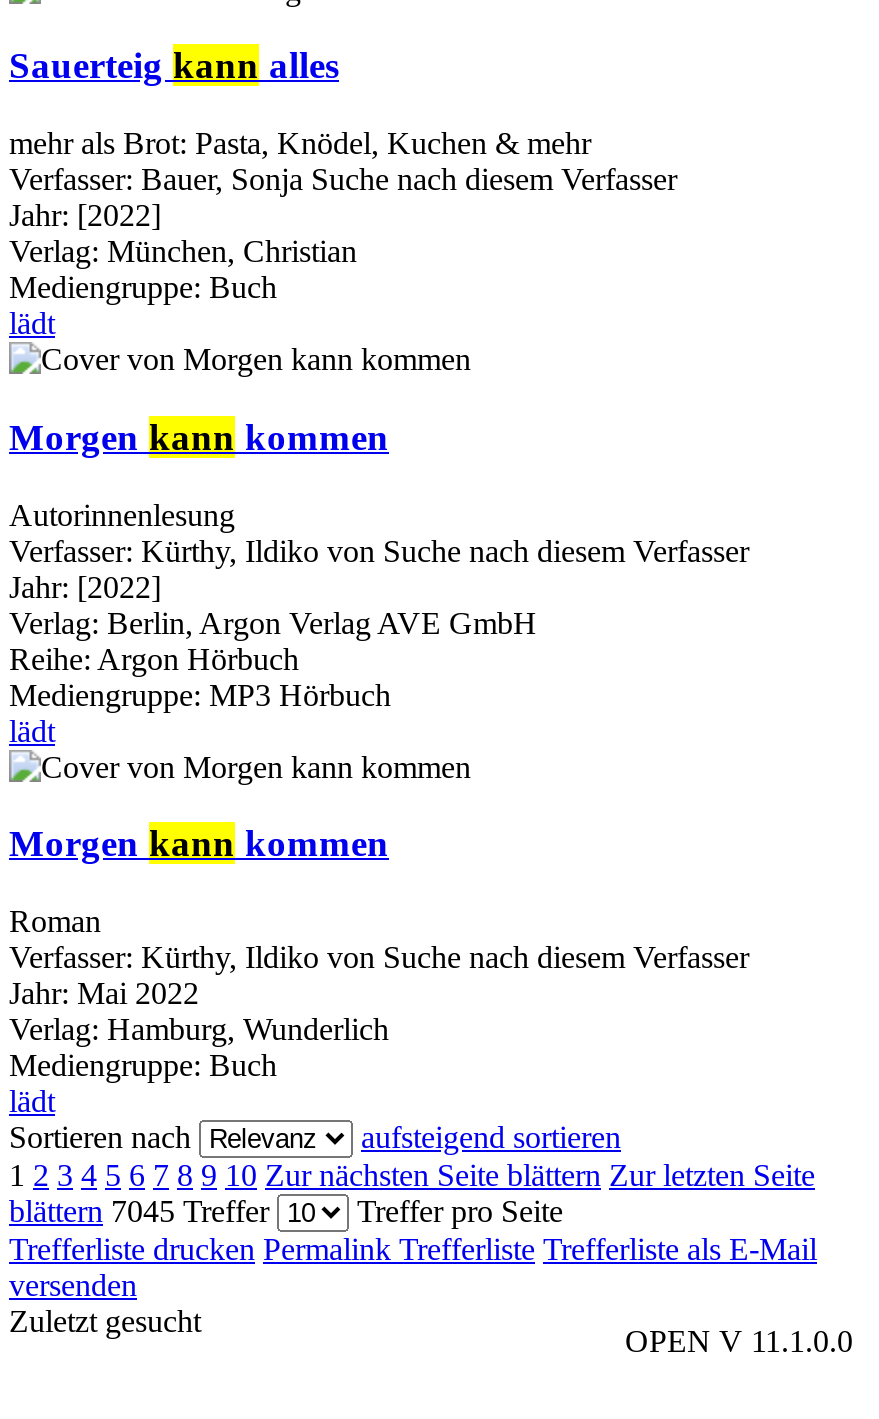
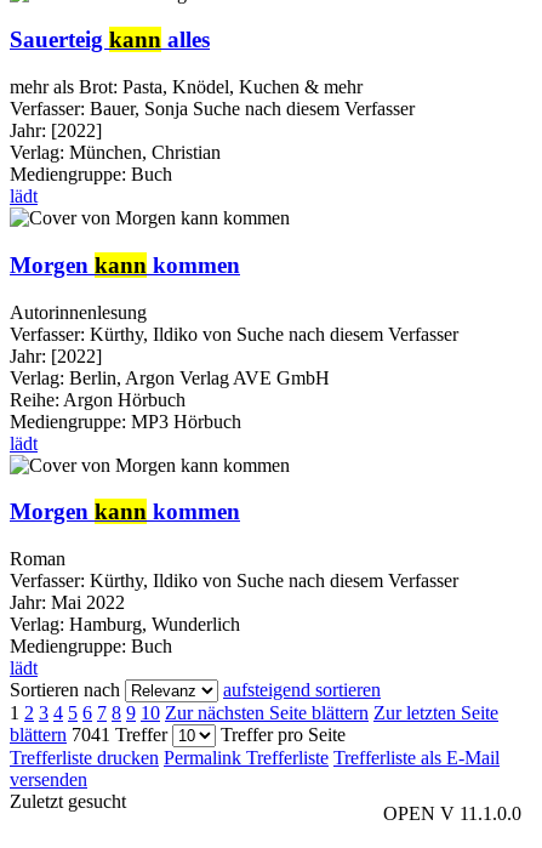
- blättern 7045 Treffer
+ blättern 7041 Treffer
